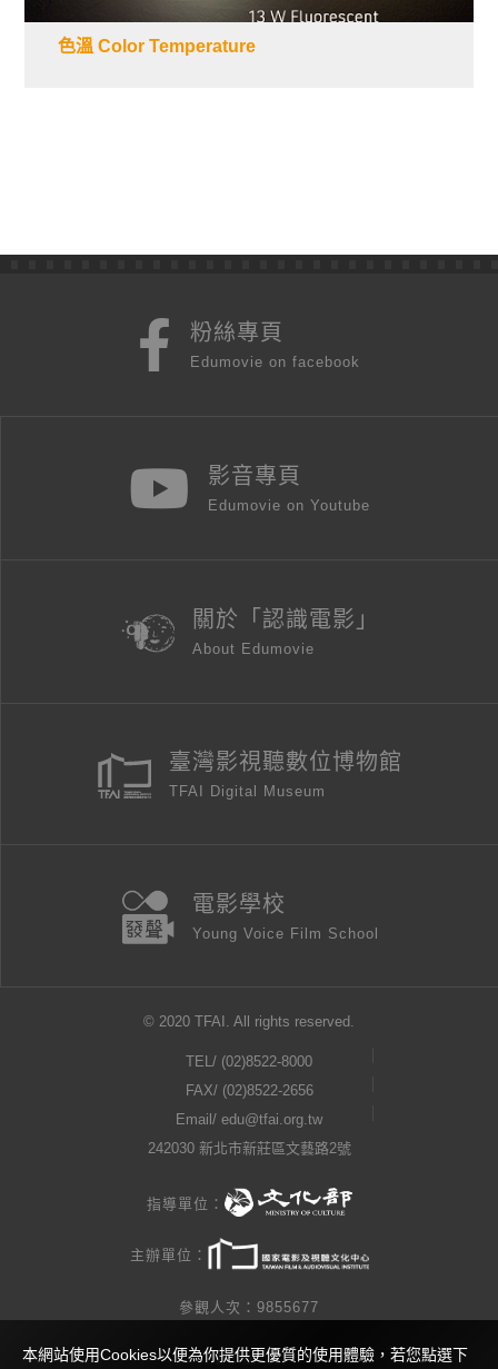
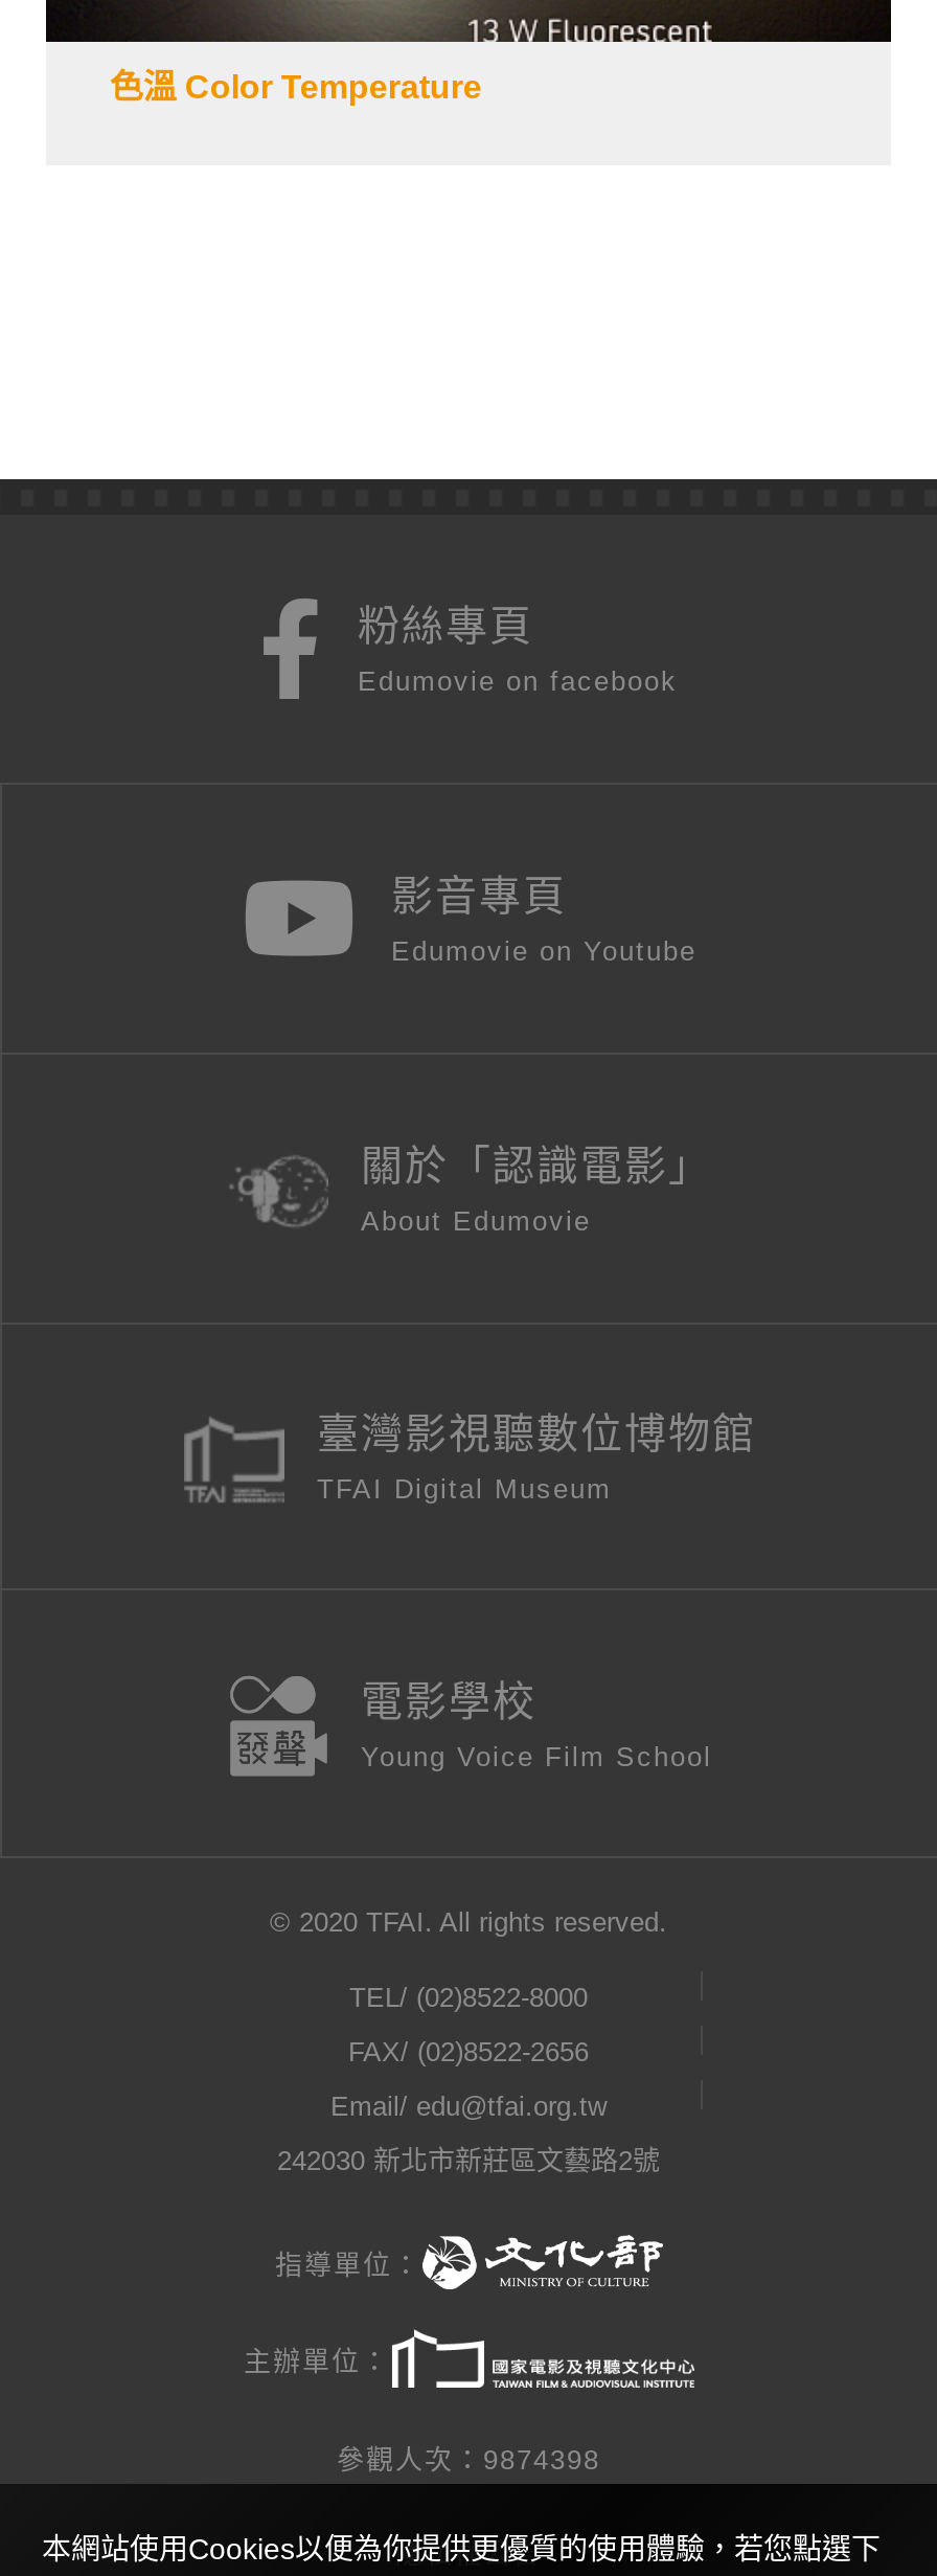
- 參觀人次：9855677
+ 參觀人次：9874398
